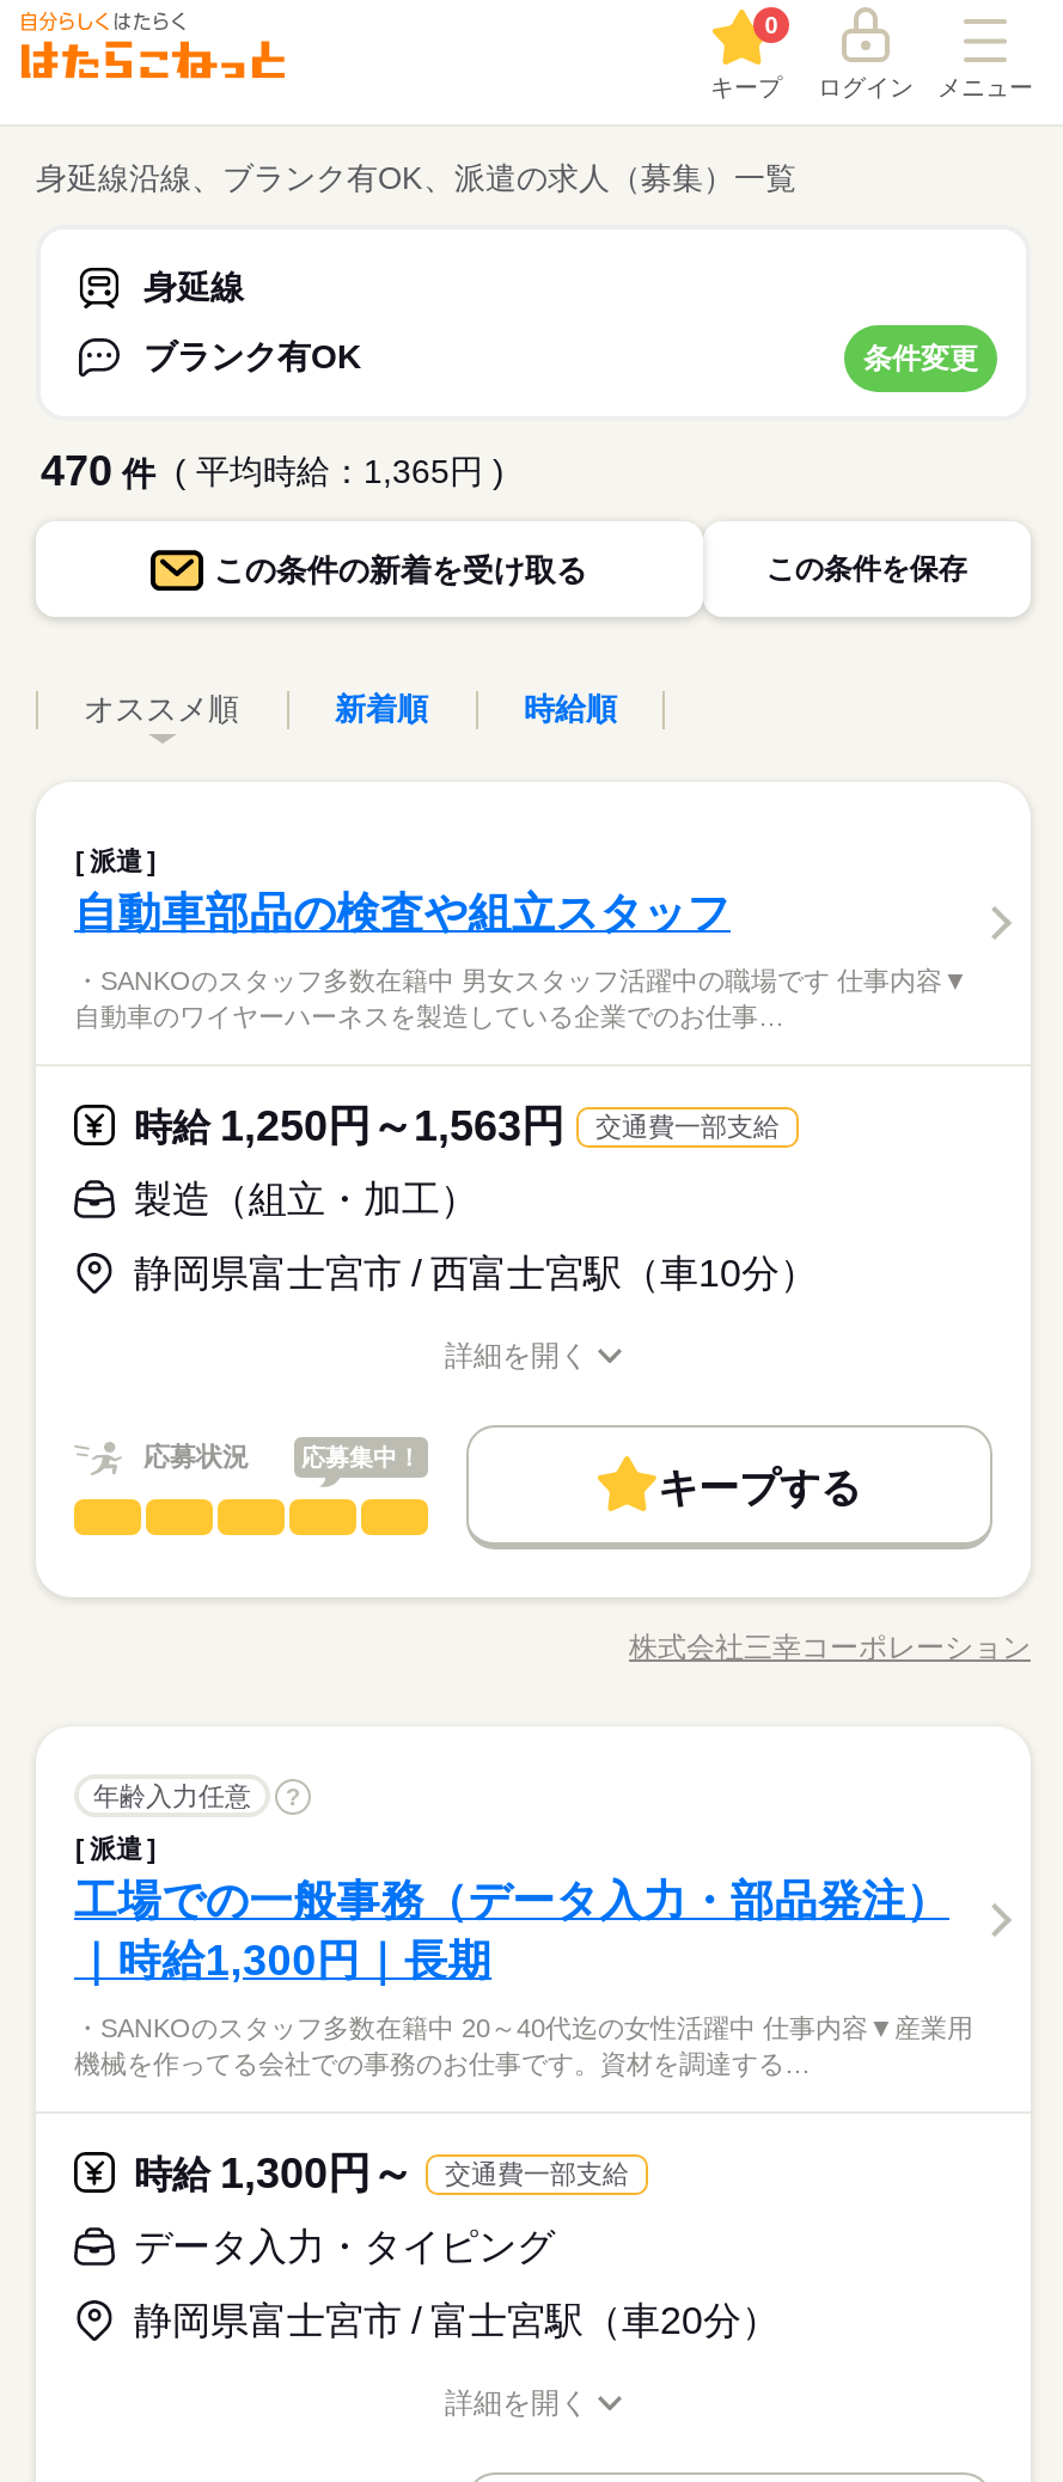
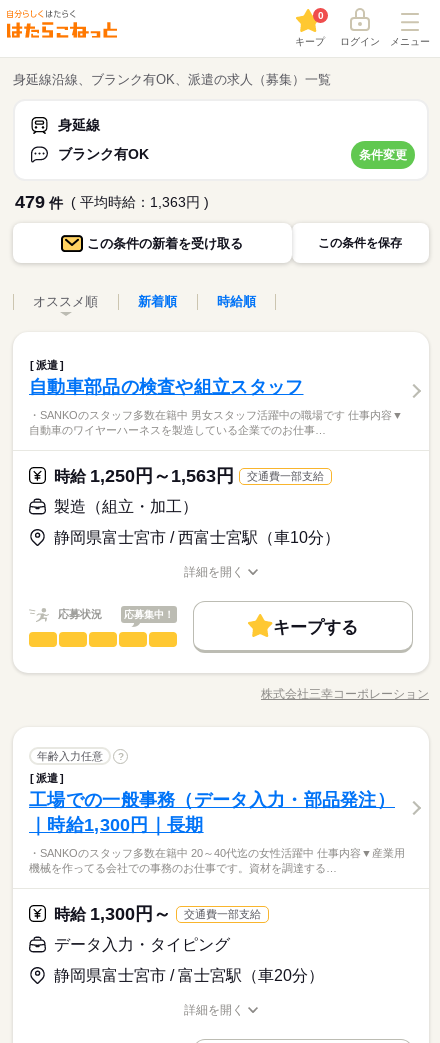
- 470件 ( 平均時給：1,365円 )
+ 479件 ( 平均時給：1,363円 )
